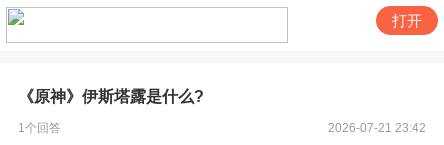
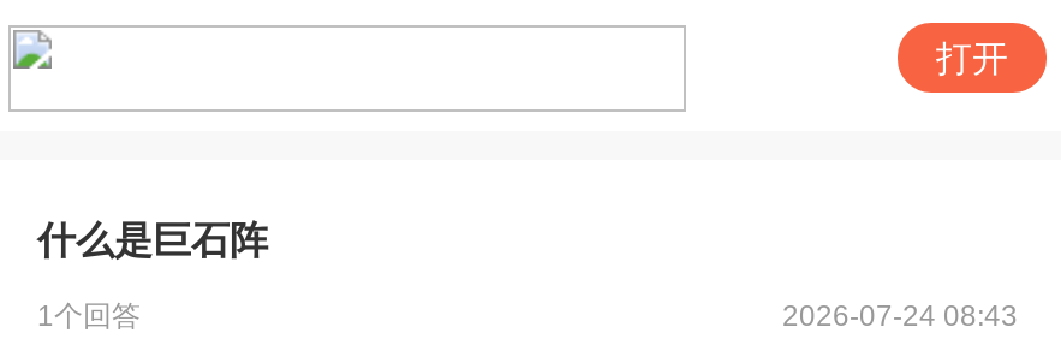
- 《原神》伊斯塔露是什么?
+ 什么是巨石阵

- 2026-07-21 23:42
+ 2026-07-24 08:43
